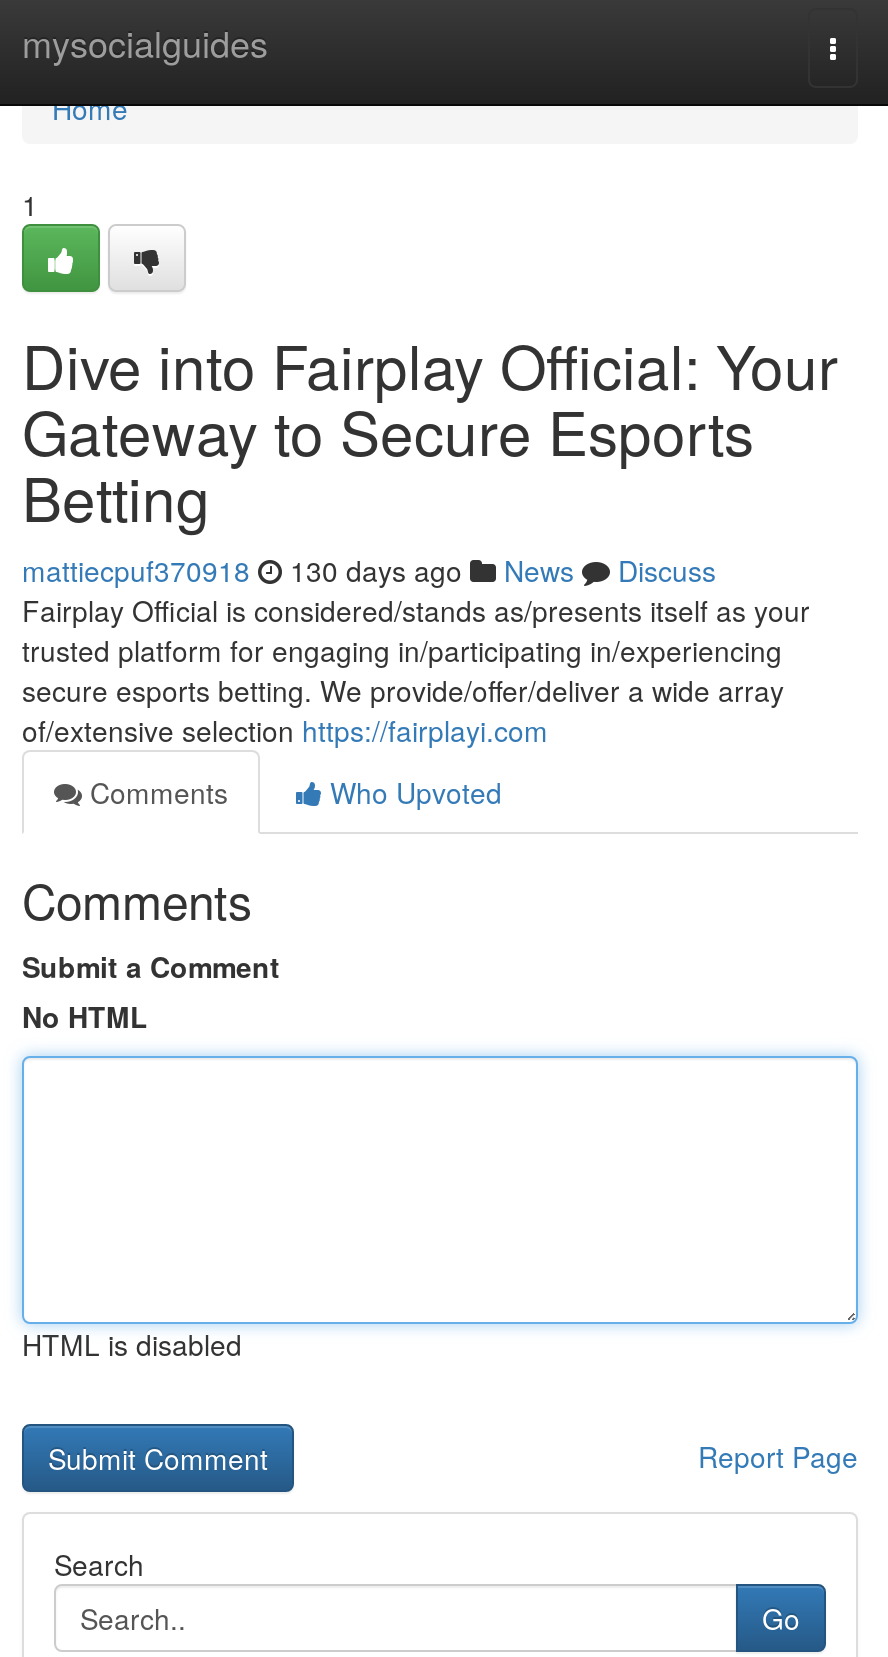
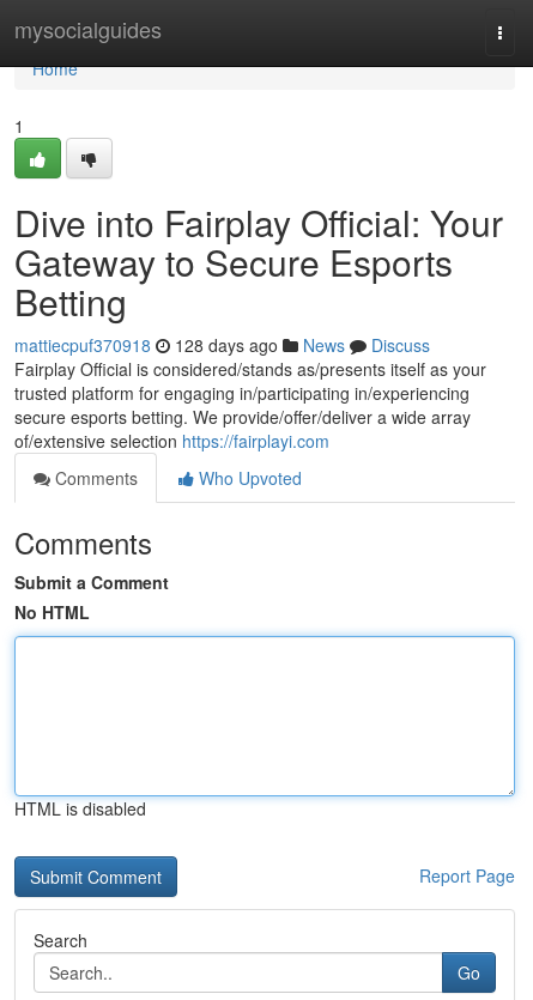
- mattiecpuf370918 130 days ago News Discuss
+ mattiecpuf370918 128 days ago News Discuss
